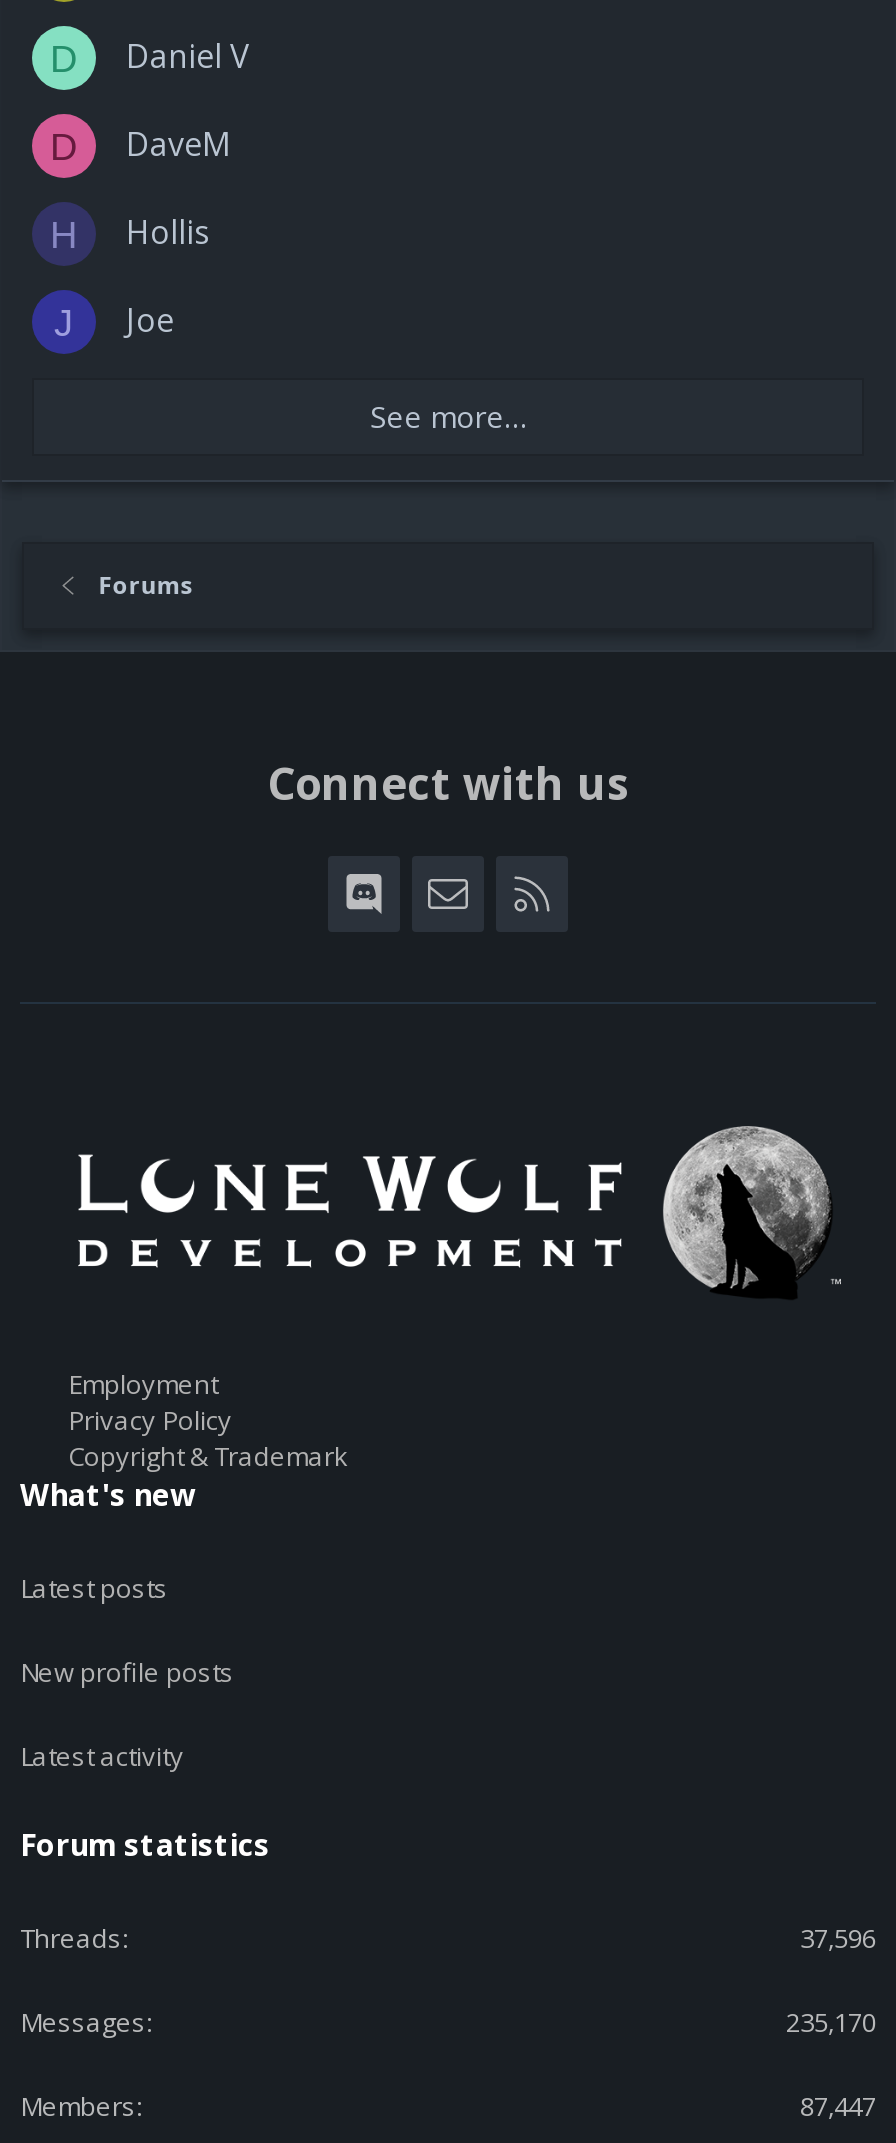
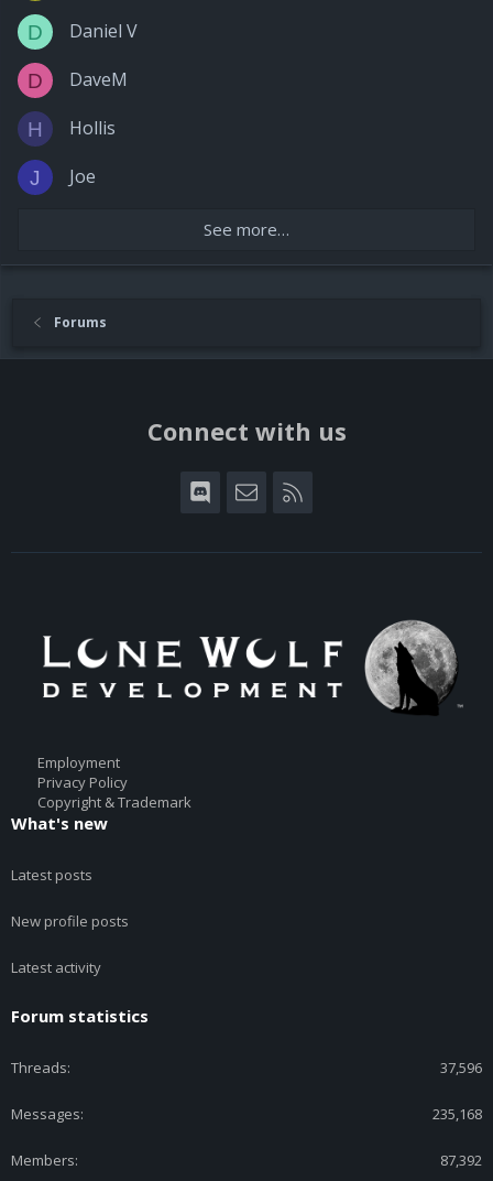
- 235,170
+ 235,168

- 87,447
+ 87,392
